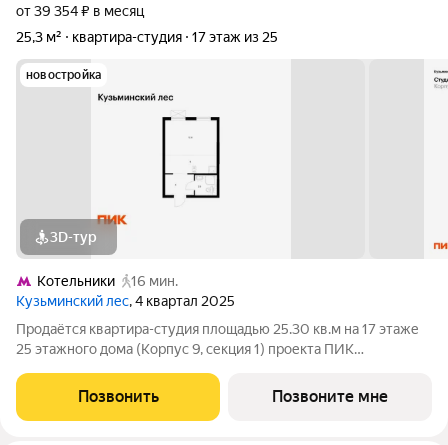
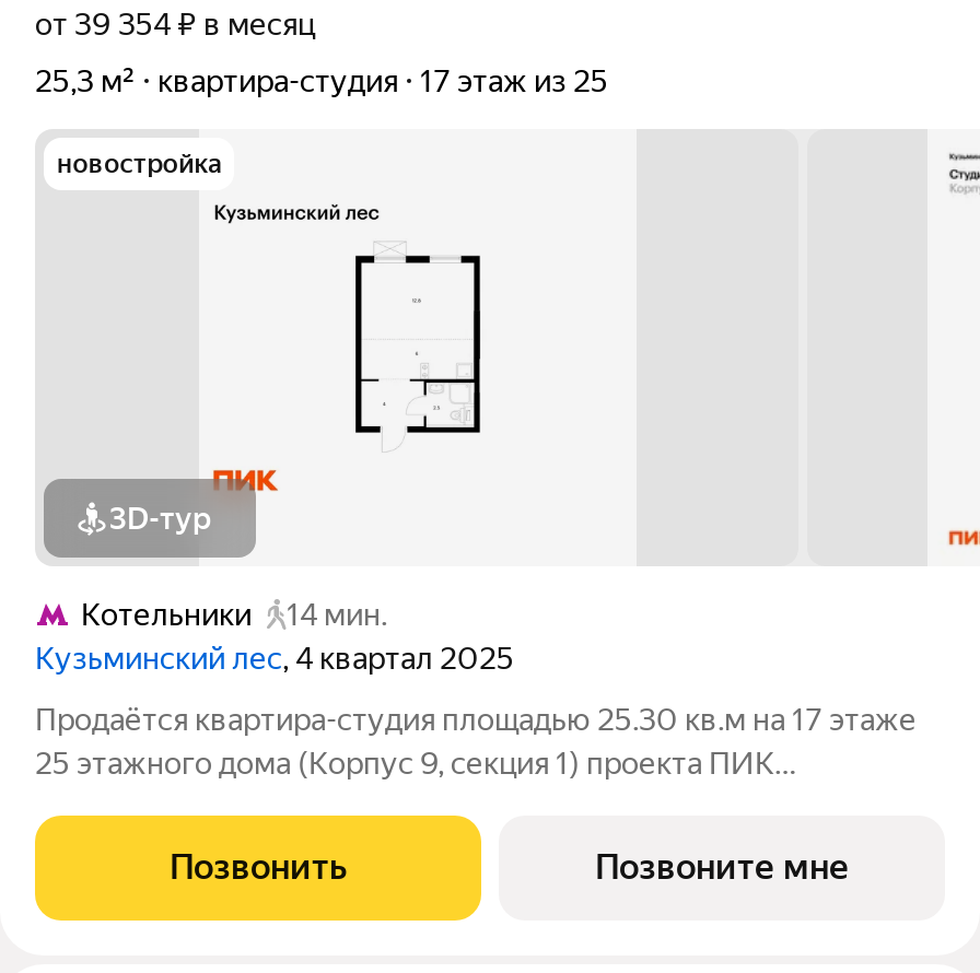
- Котельники 16 мин.
+ Котельники 14 мин.
